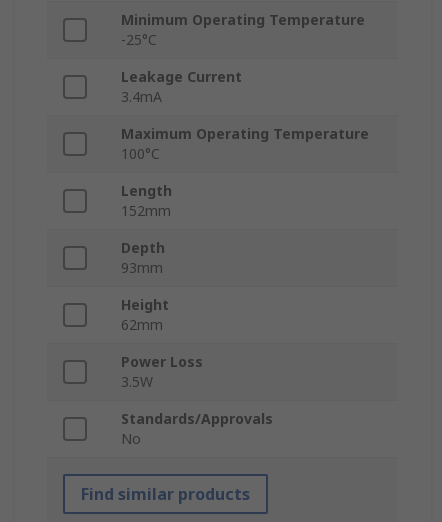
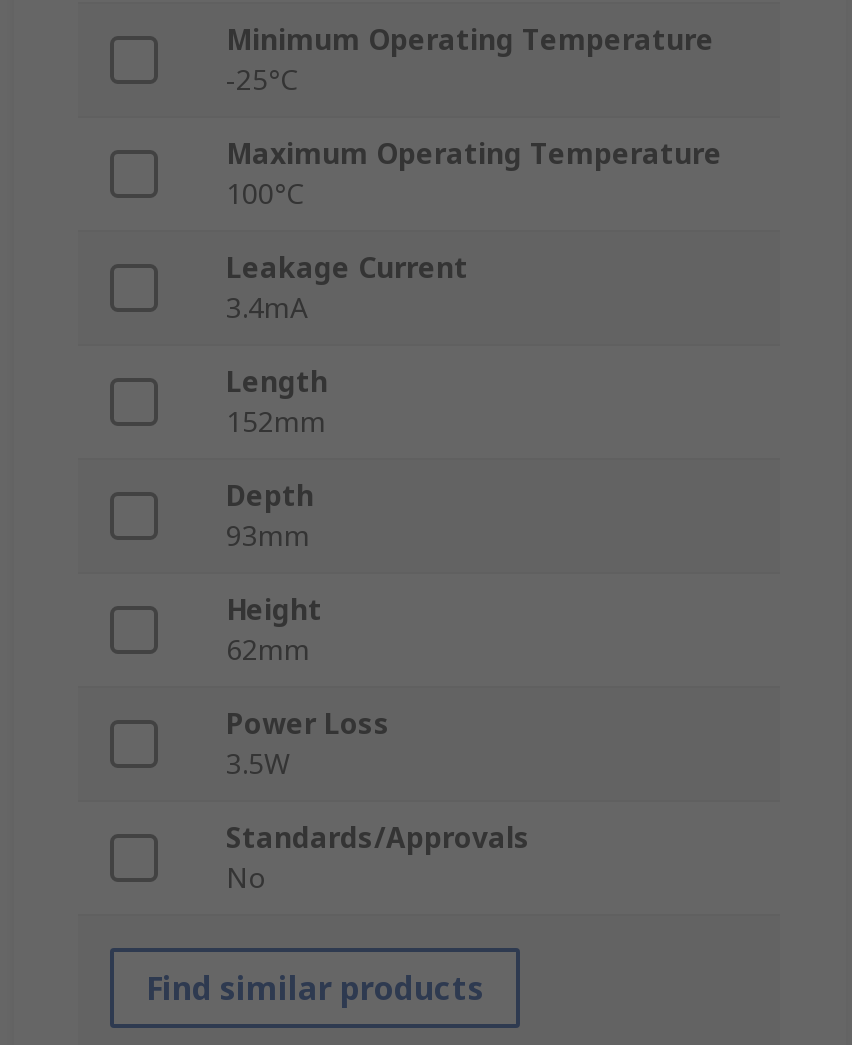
moved down: Leakage Current | 3.4mA

moved up: Maximum Operating Temperature | 100°C
